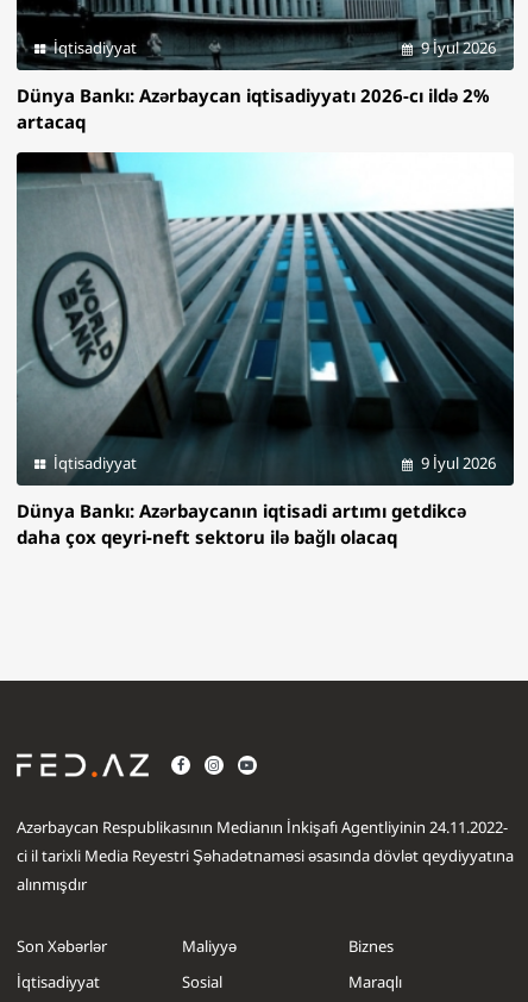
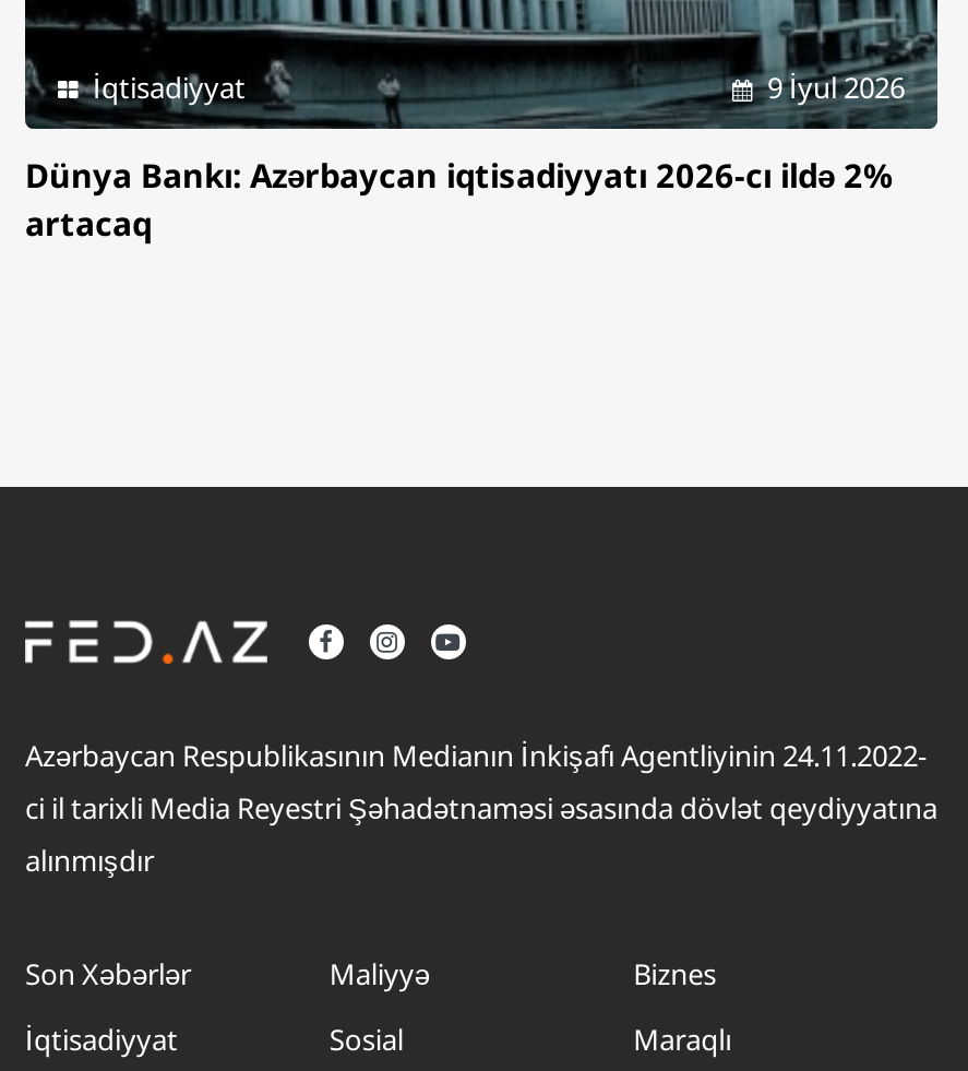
- [image]
- İqtisadiyyat
- 9 İyul 2026
- Dünya Bankı: Azərbaycanın iqtisadi artımı getdikcə
- daha çox qeyri-neft sektoru ilə bağlı olacaq
